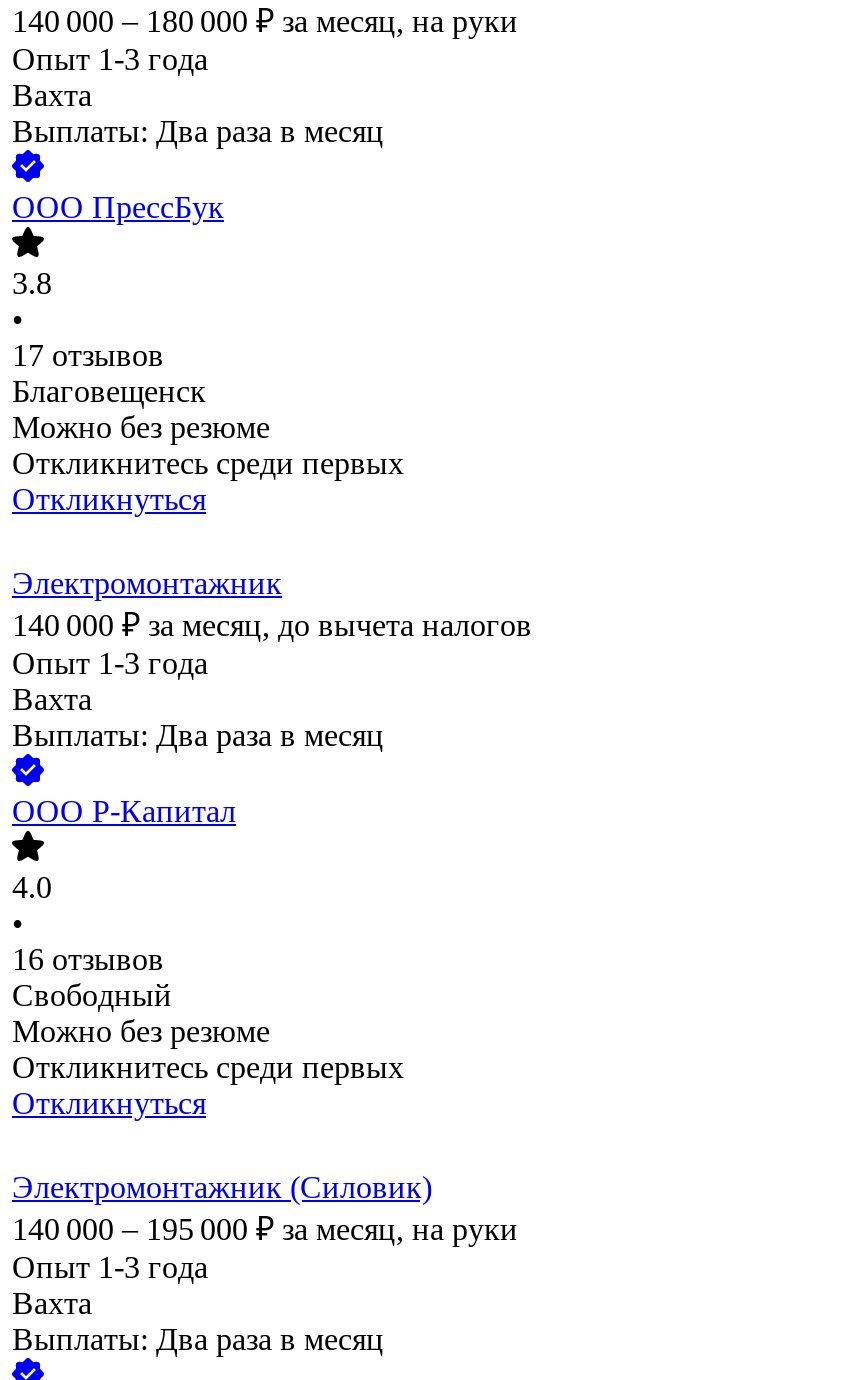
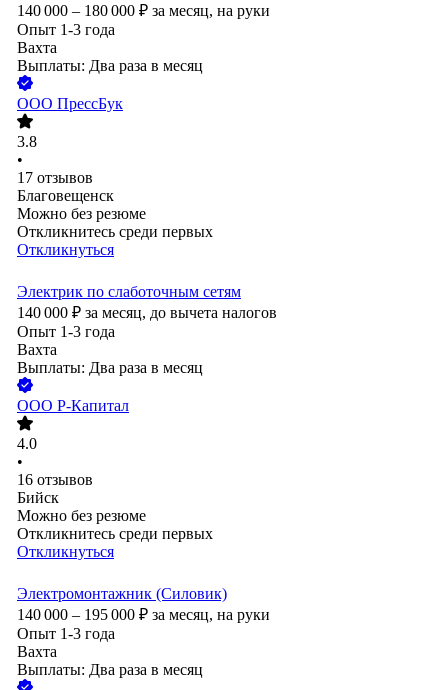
- Электромонтажник
+ Электрик по слаботочным сетям

- Свободный
+ Бийск
